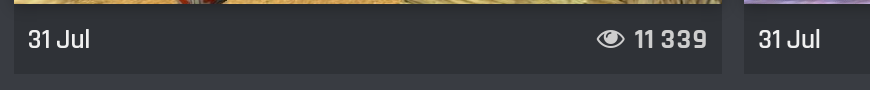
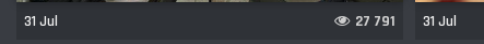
- 11 339 31 Jul
+ 27 791 31 Jul
